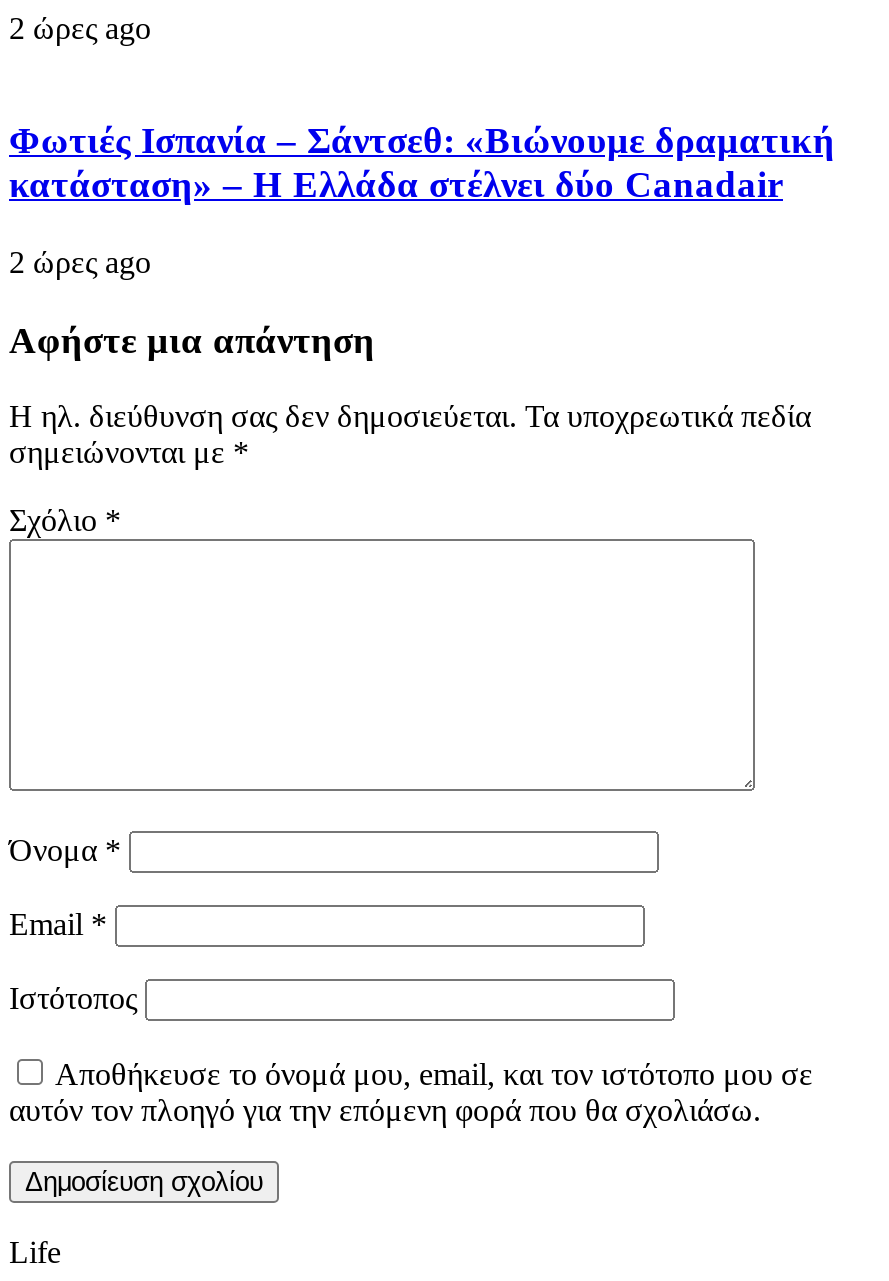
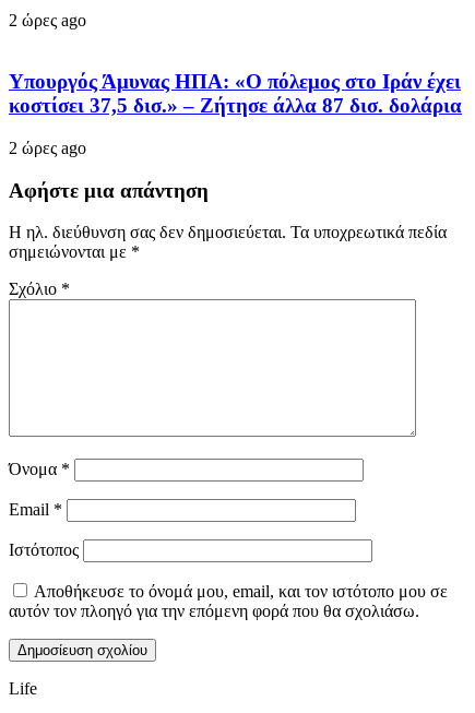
- Φωτιές Ισπανία – Σάντσεθ: «Βιώνουμε δραματική
- κατάσταση» – Η Ελλάδα στέλνει δύο Canadair
+ Υπουργός Άμυνας ΗΠΑ: «Ο πόλεμος στο Ιράν έχει
+ κοστίσει 37,5 δισ.» – Ζήτησε άλλα 87 δισ. δολάρια
